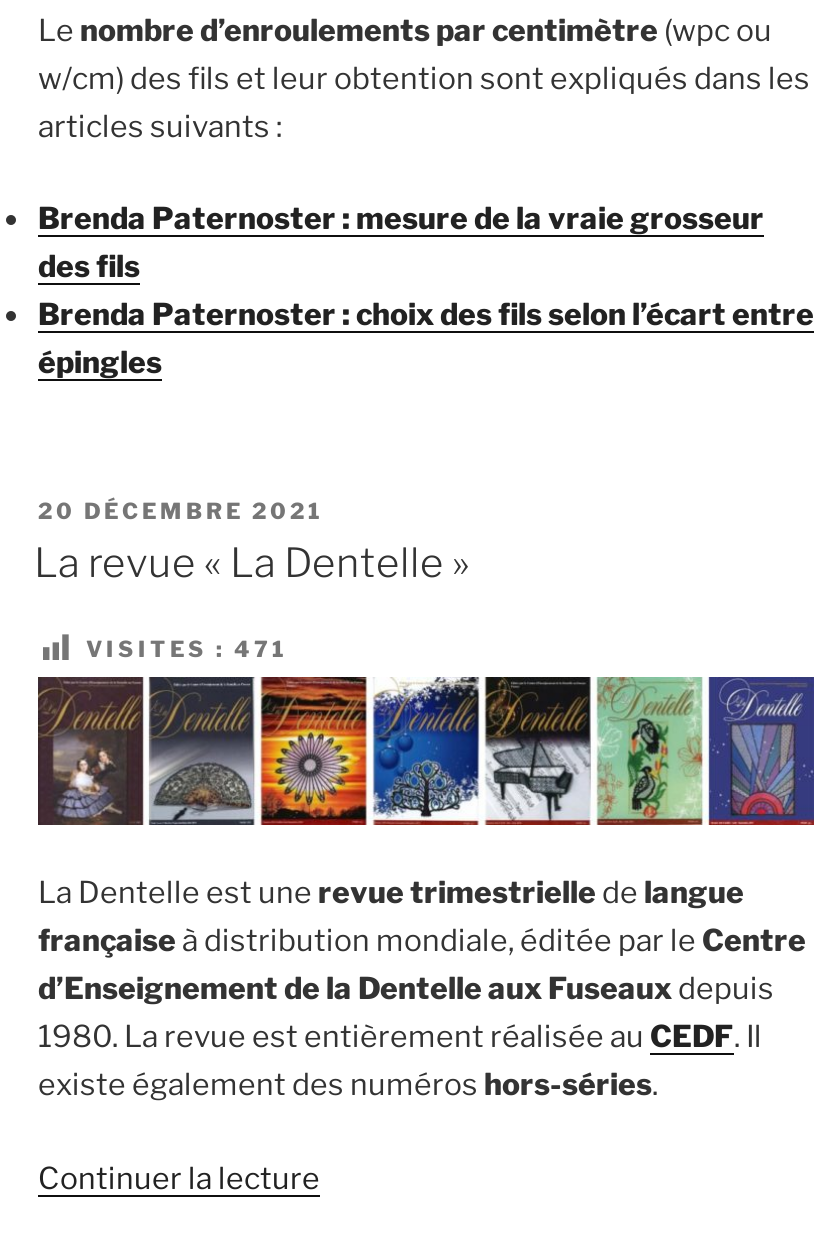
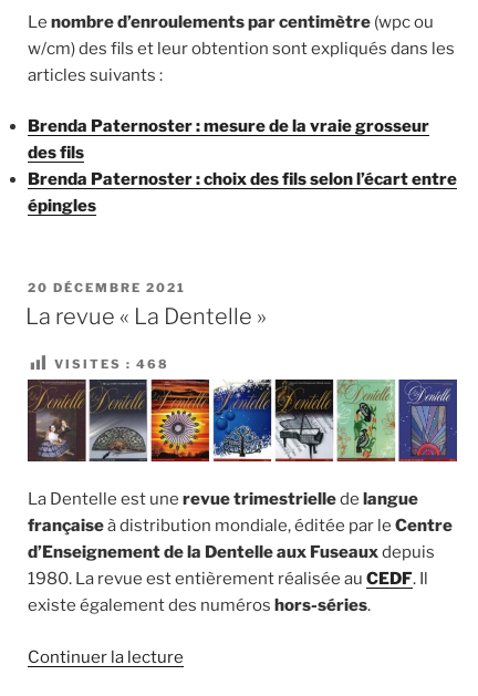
- VISITES : 471
+ VISITES : 468
